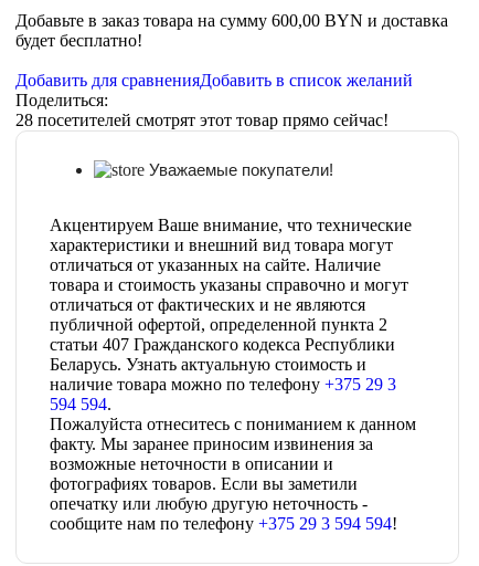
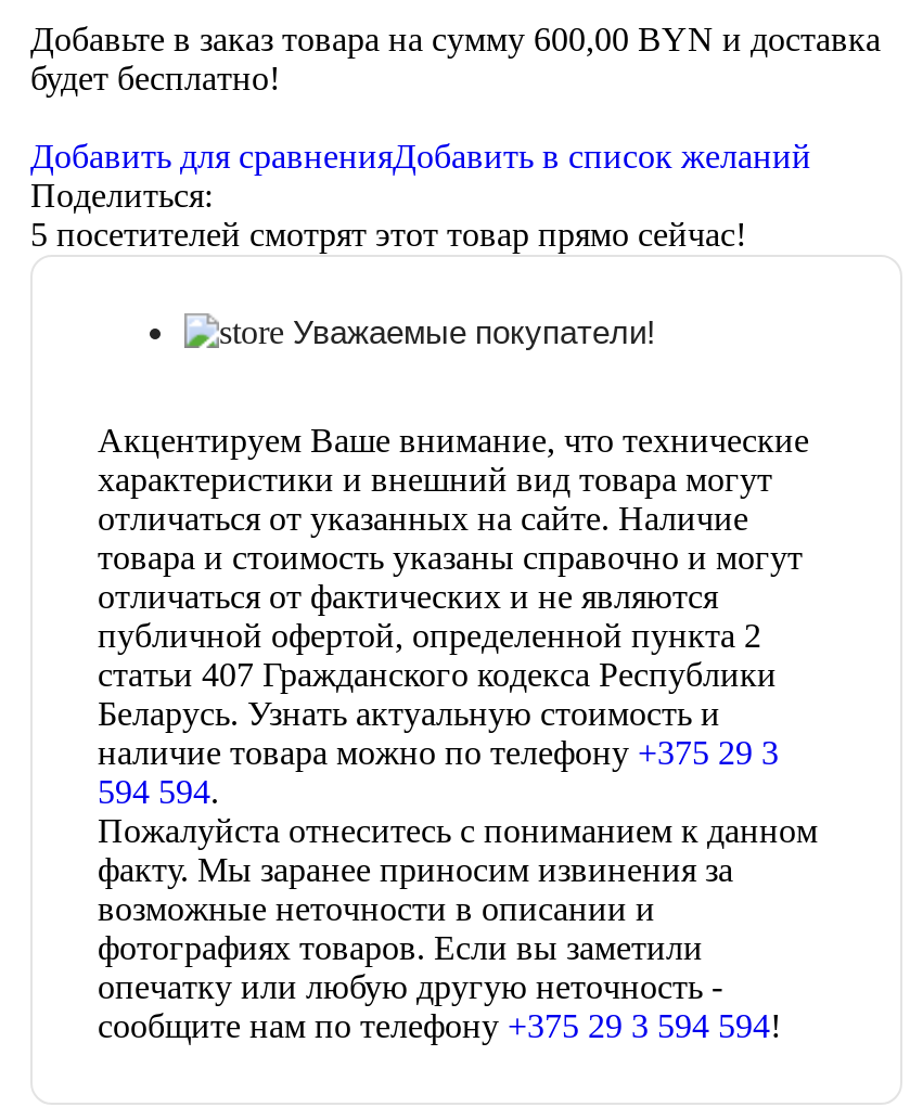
- 28 посетителей смотрят этот товар прямо сейчас!
+ 5 посетителей смотрят этот товар прямо сейчас!
